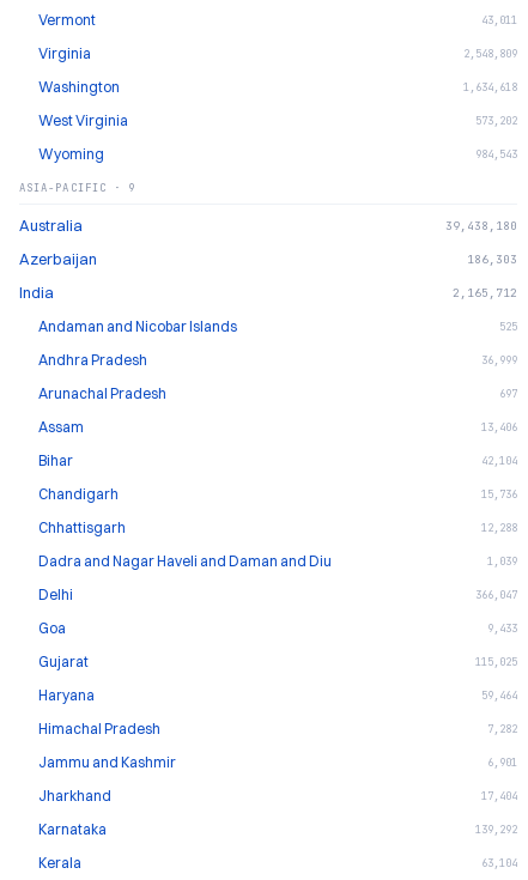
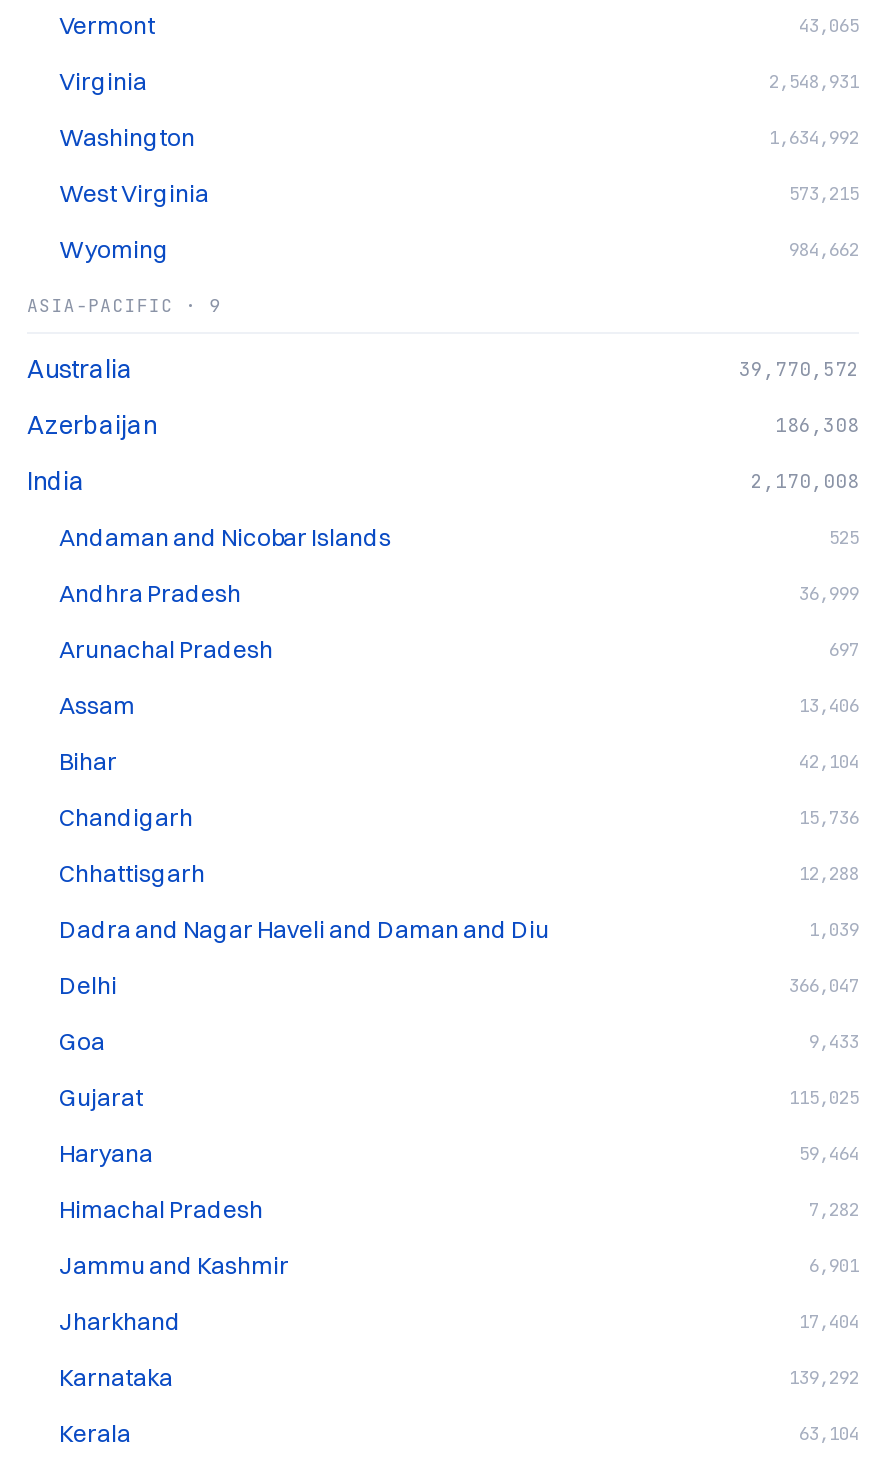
- 43,011
+ 43,065

- 2,548,809
+ 2,548,931

- 1,634,618
+ 1,634,992

- 573,202
+ 573,215

- 984,543
+ 984,662

- 39,438,180
+ 39,770,572

- 186,303
+ 186,308

- 2,165,712
+ 2,170,008
